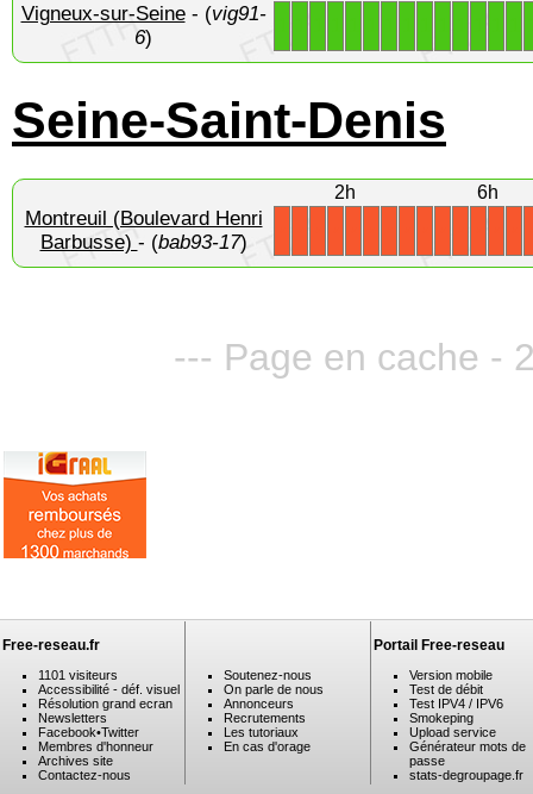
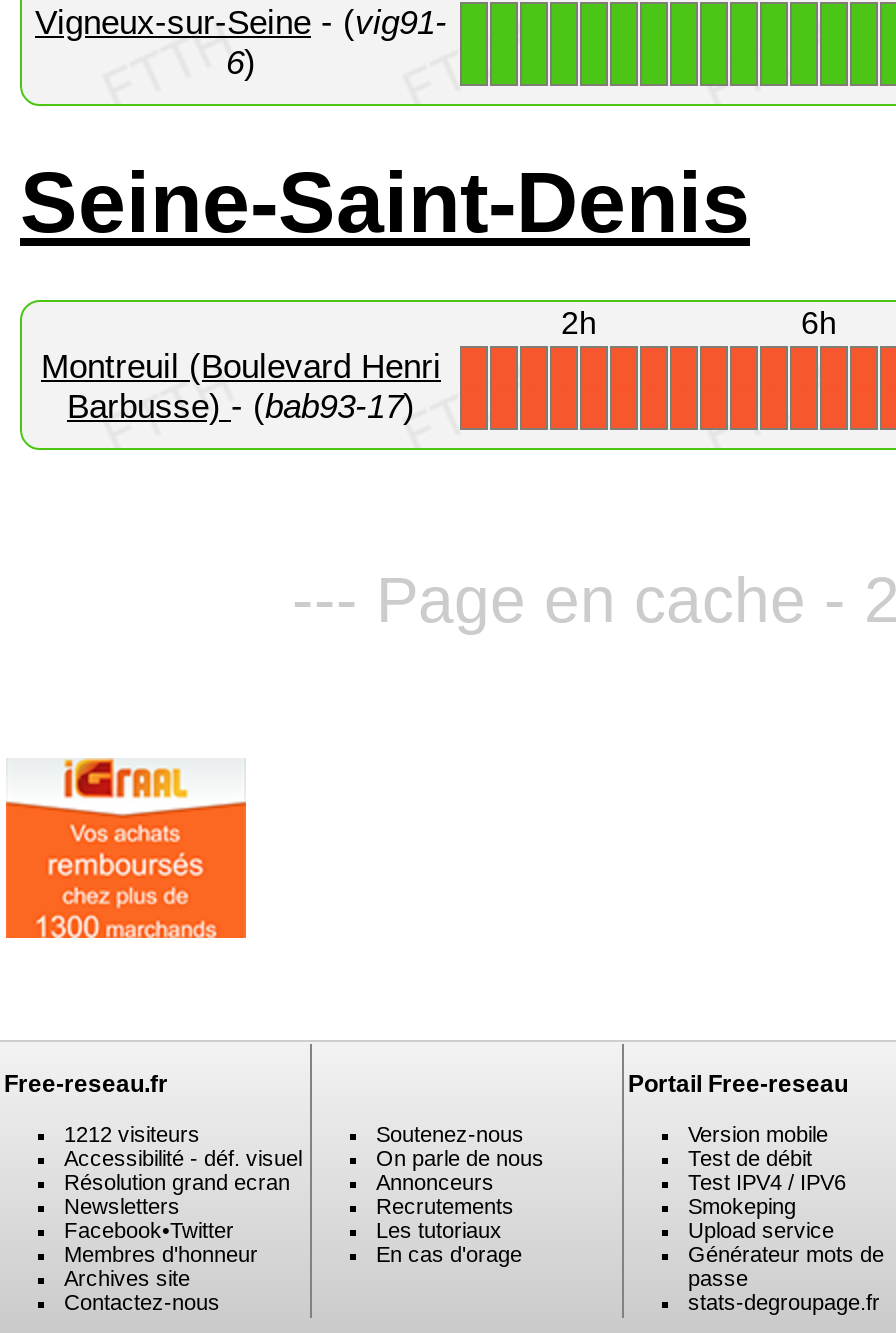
- 1101 visiteurs
+ 1212 visiteurs
